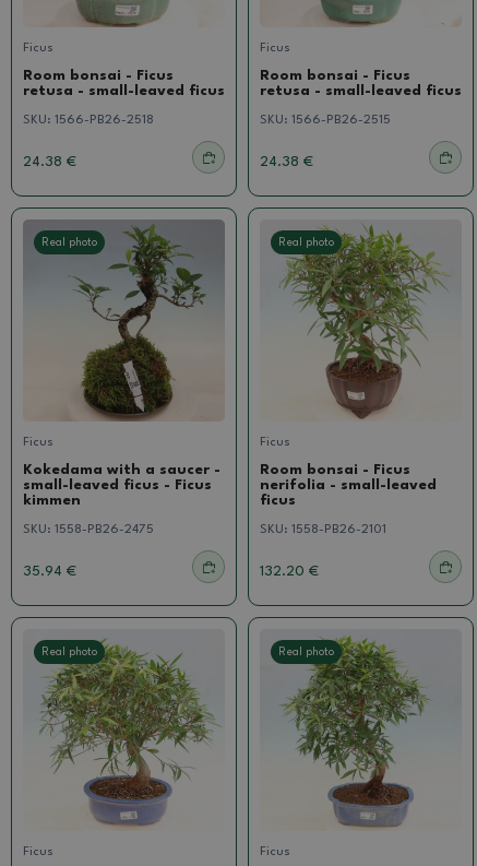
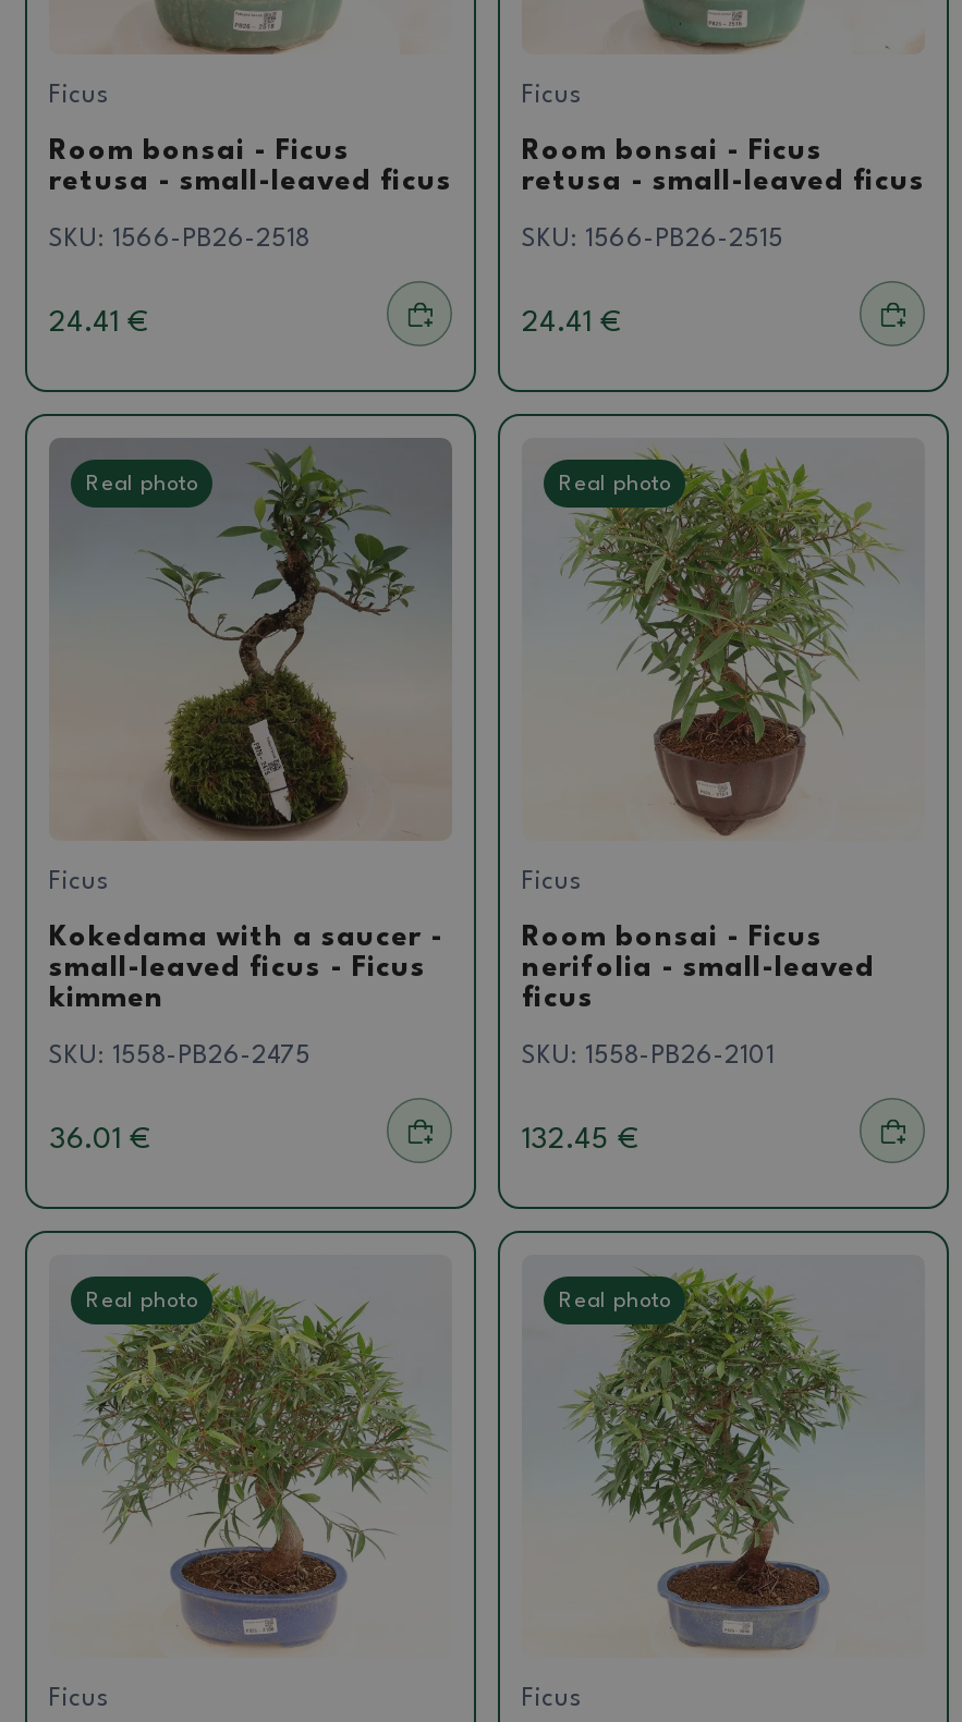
- 24.38 €
+ 24.41 €

- 24.38 €
+ 24.41 €

- 35.94 €
+ 36.01 €

- 132.20 €
+ 132.45 €
